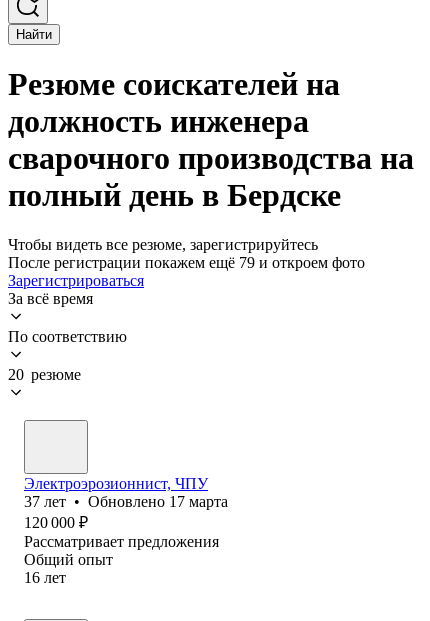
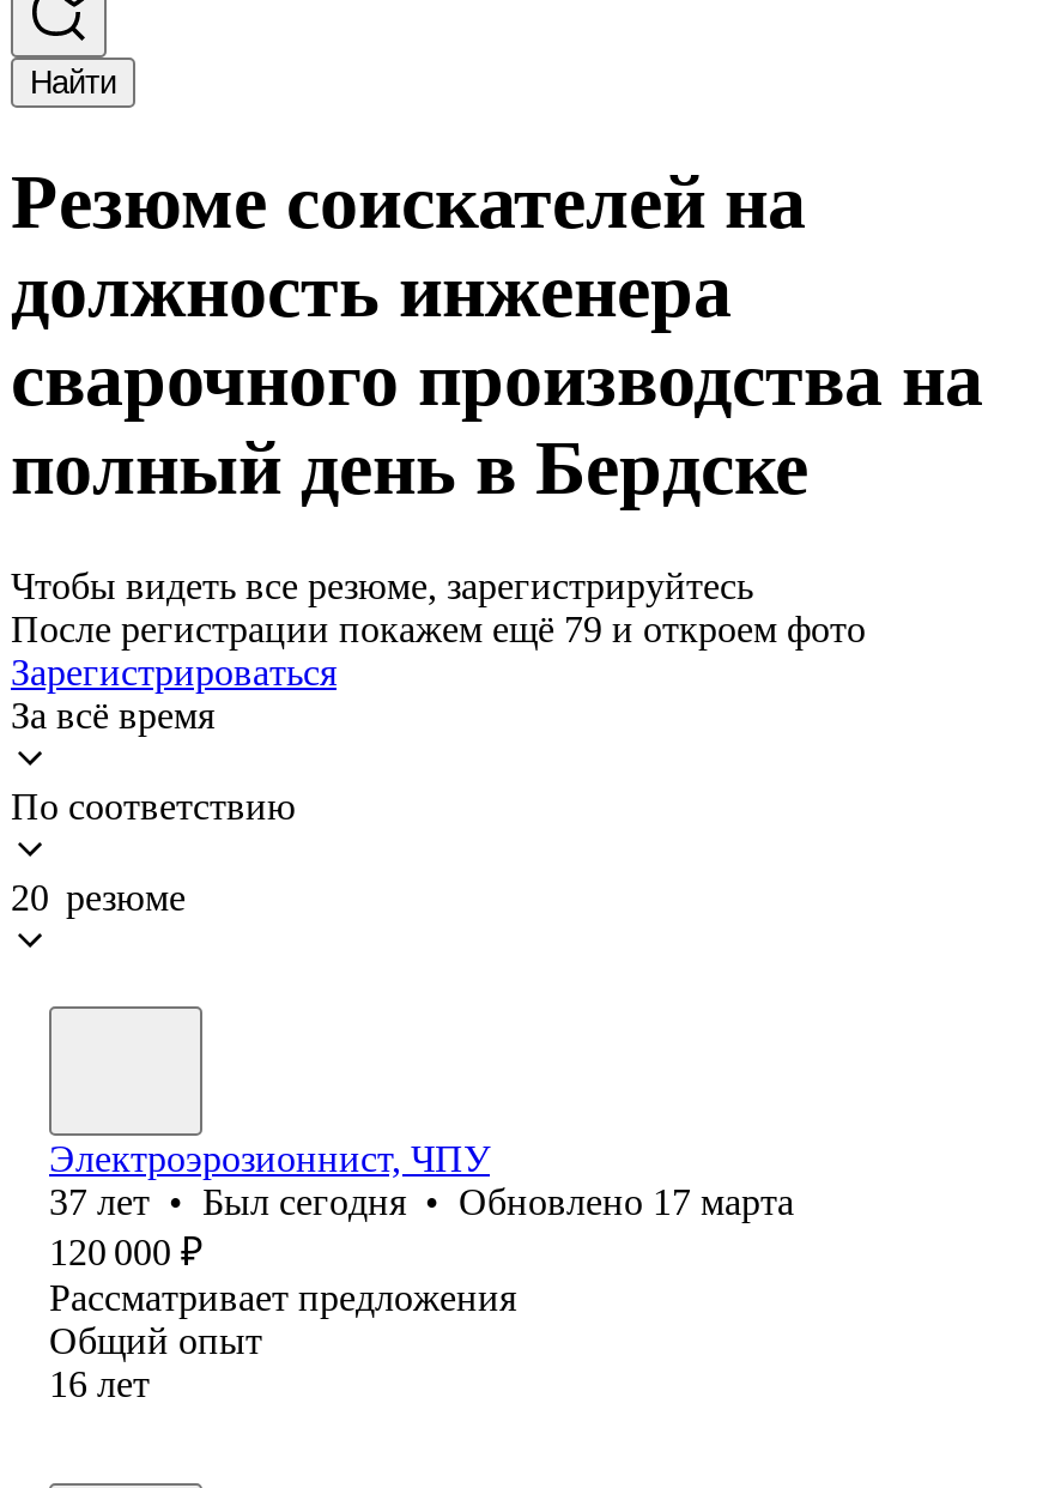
- 37 лет • Обновлено 17 марта
+ 37 лет • Был сегодня • Обновлено 17 марта
